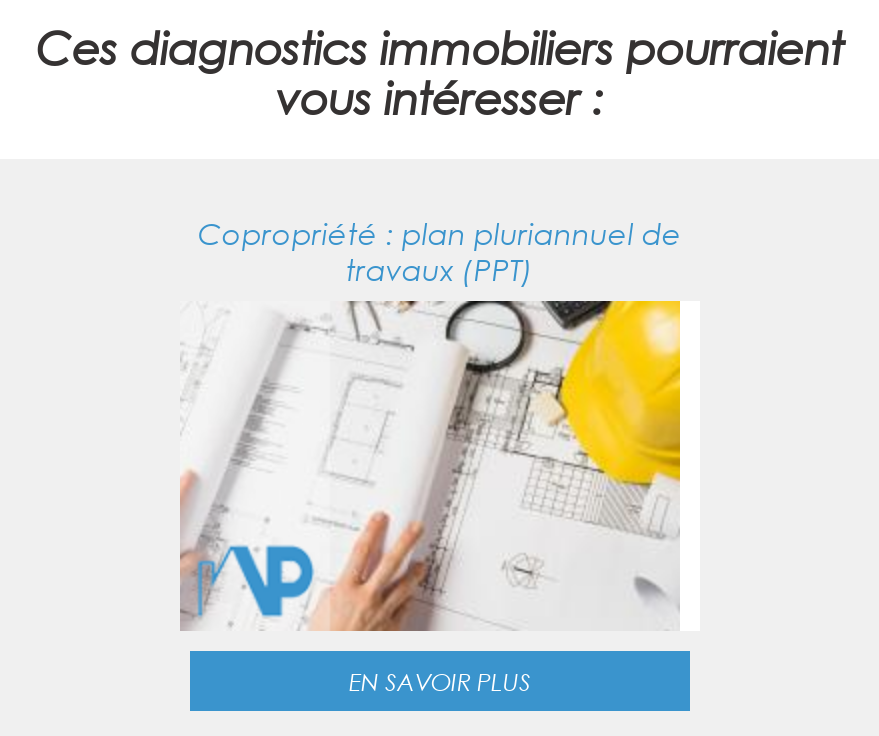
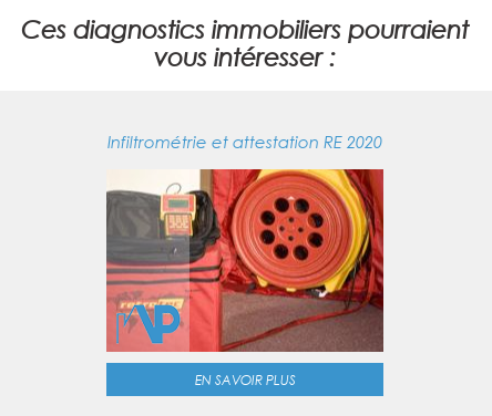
- Copropriété : plan pluriannuel de
- travaux (PPT)
+ Infiltrométrie et attestation RE 2020

- [image]
+ [image]
